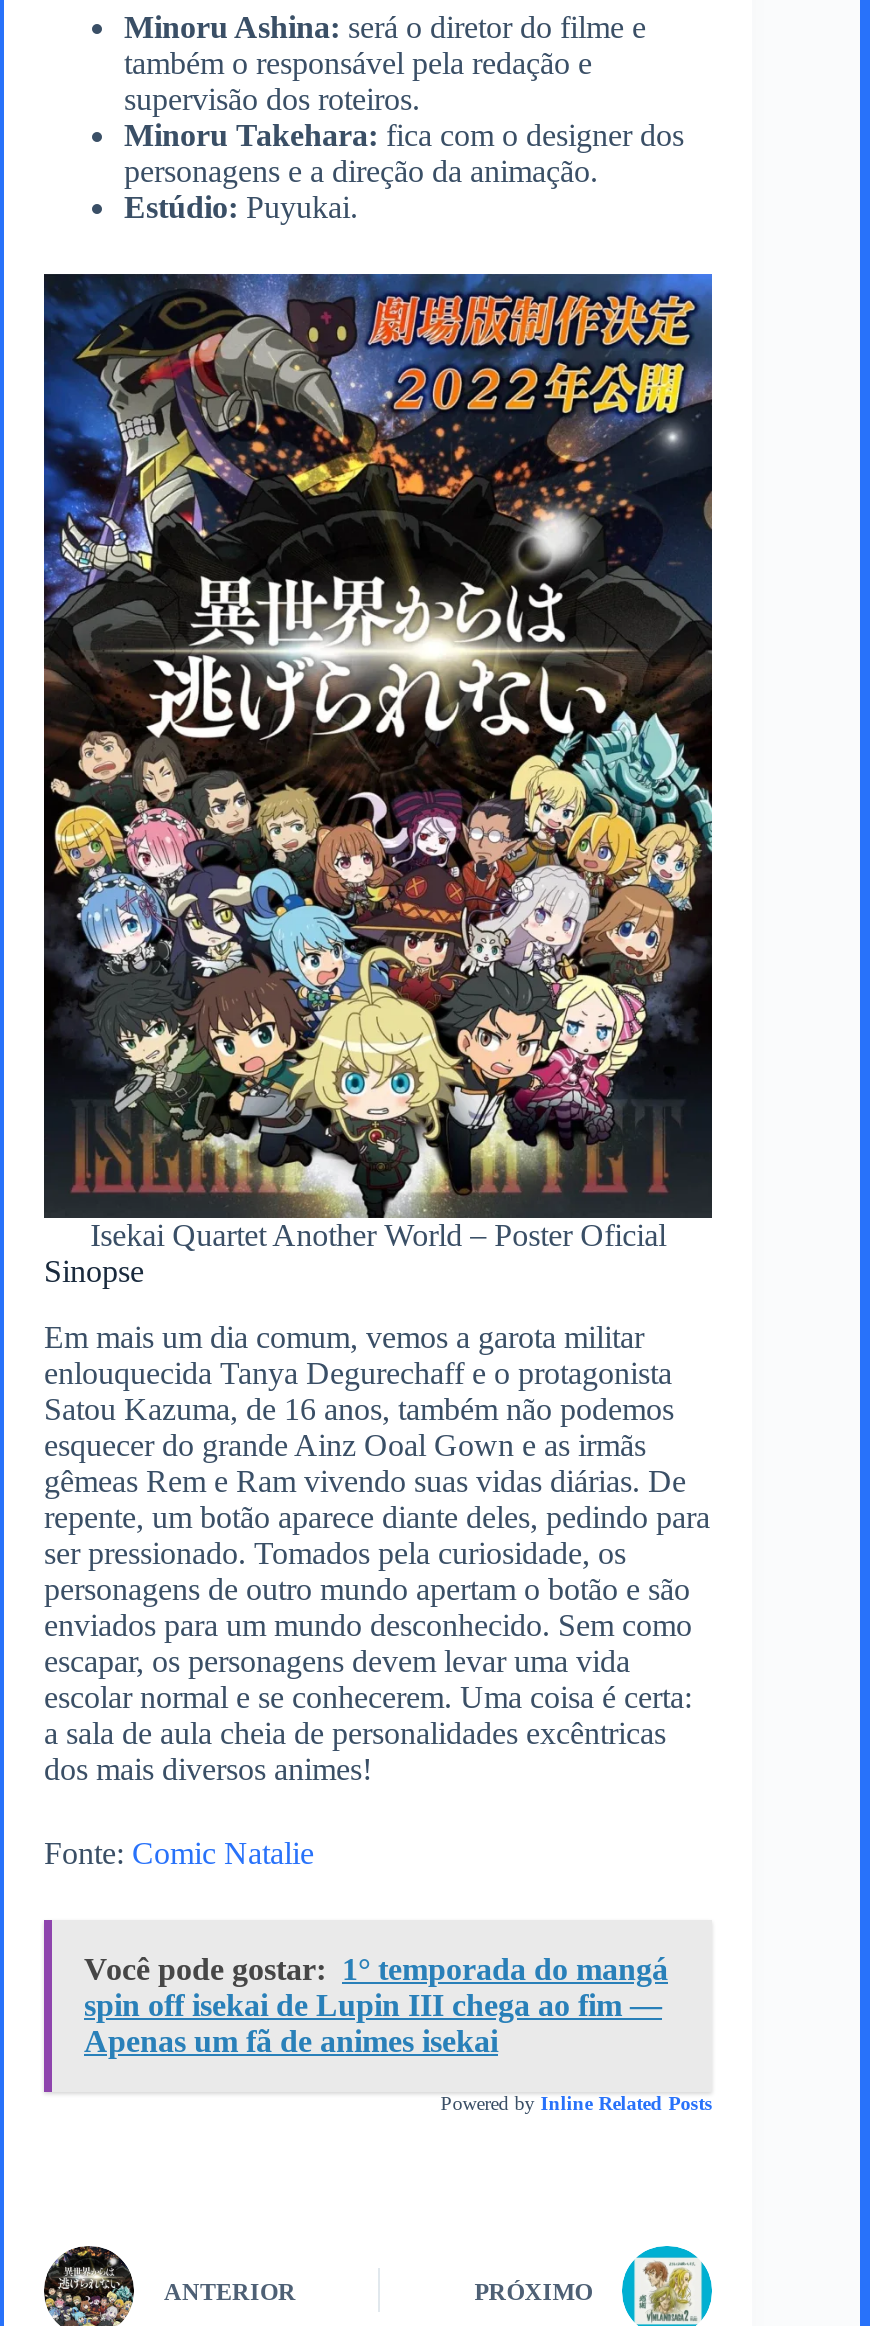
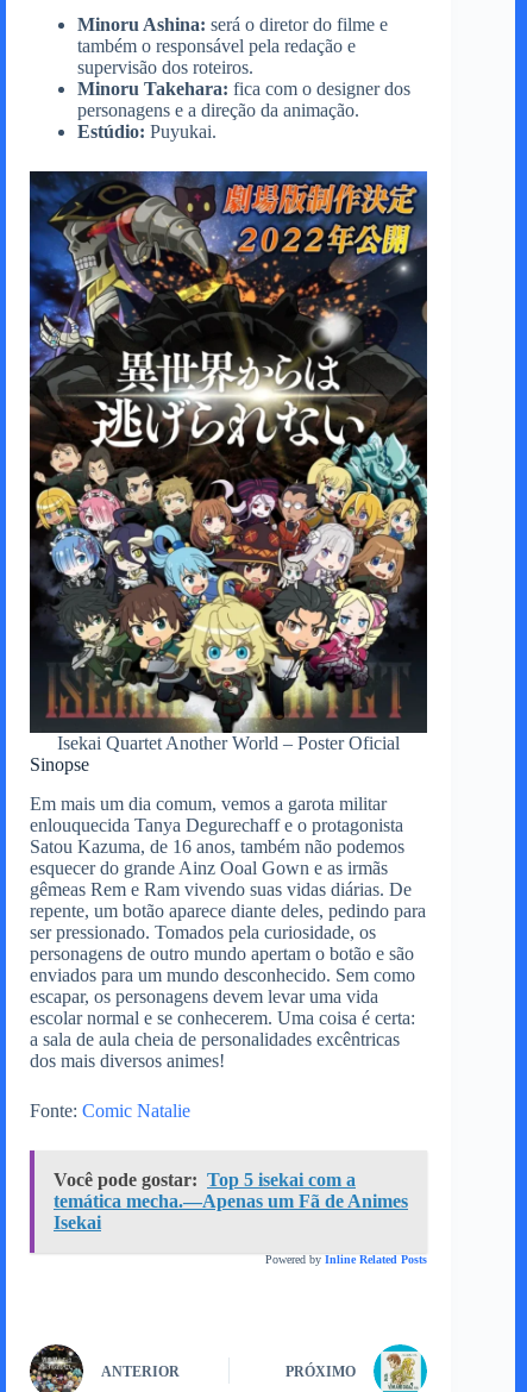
- Você pode gostar: 1° temporada do mangá
- spin off isekai de Lupin III chega ao fim —
- Apenas um fã de animes isekai
+ Você pode gostar: Top 5 isekai com a
+ temática mecha.—Apenas um Fã de Animes
+ Isekai
